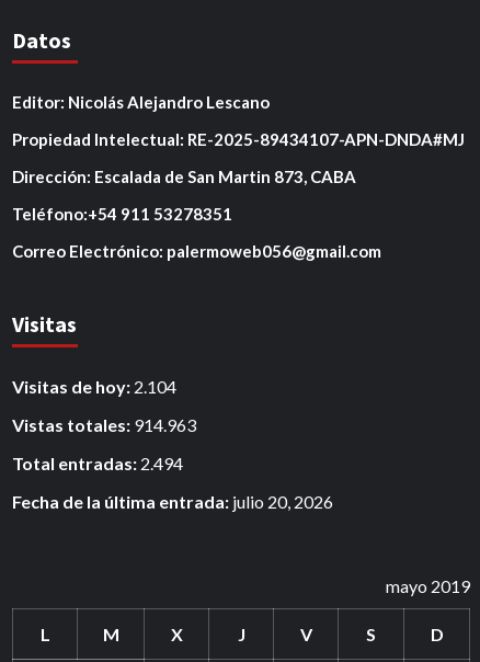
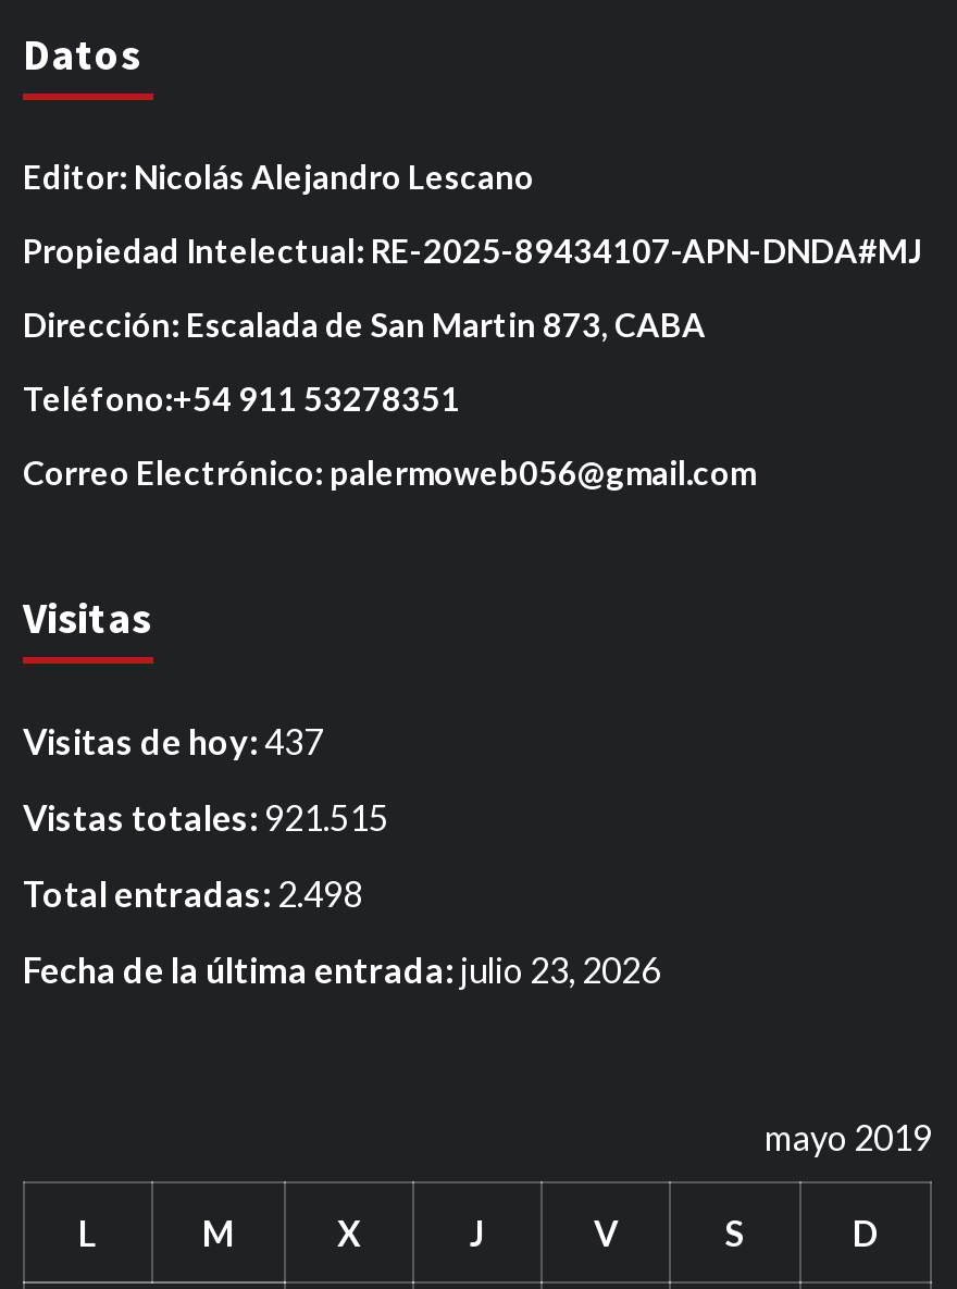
- Visitas de hoy: 2.104
+ Visitas de hoy: 437

- Vistas totales: 914.963
+ Vistas totales: 921.515

- Total entradas: 2.494
+ Total entradas: 2.498

- Fecha de la última entrada: julio 20, 2026
+ Fecha de la última entrada: julio 23, 2026
